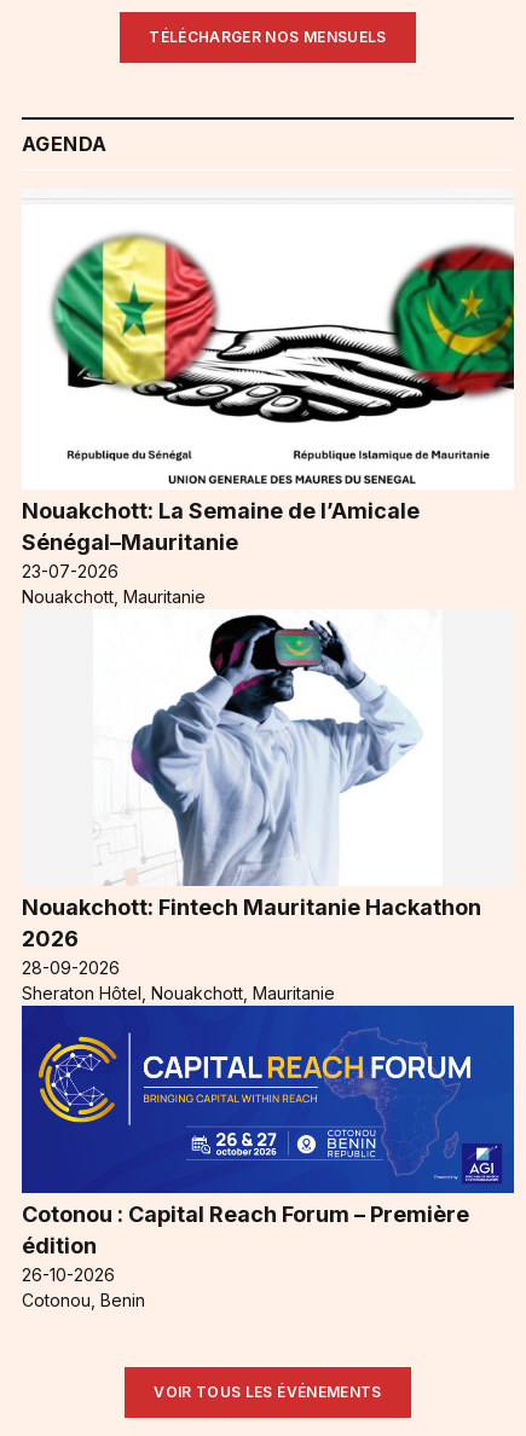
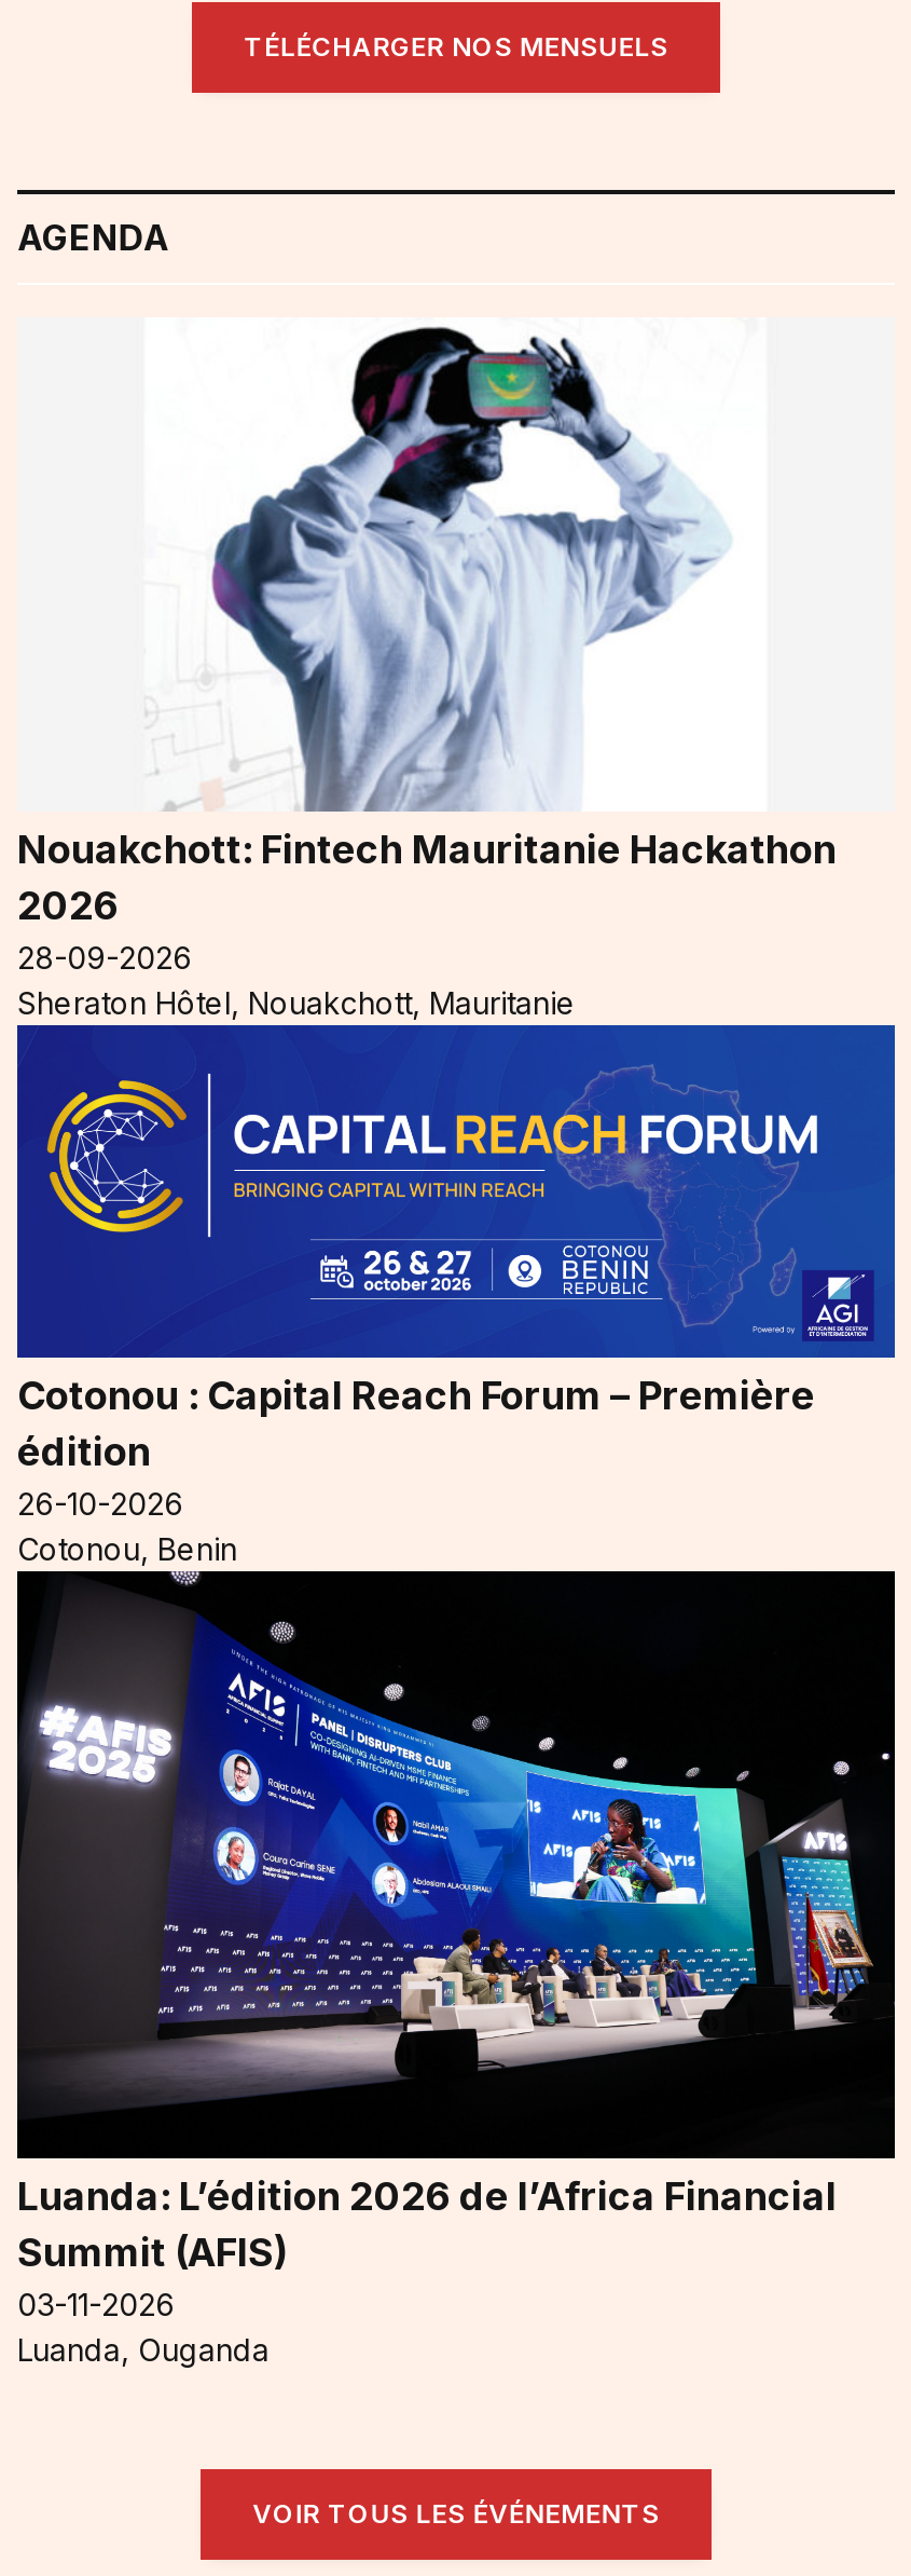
- [image]
- Nouakchott: La Semaine de l’Amicale
- Sénégal–Mauritanie
- 23-07-2026
- Nouakchott, Mauritanie

moved up: [image] | Nouakchott: Fintech Mauritanie Hackathon | 2026 | ... | 26-10-2026 | Cotonou, Benin

+ [image]
+ Luanda: L’édition 2026 de l’Africa Financial
+ Summit (AFIS)
+ 03-11-2026
+ Luanda, Ouganda
